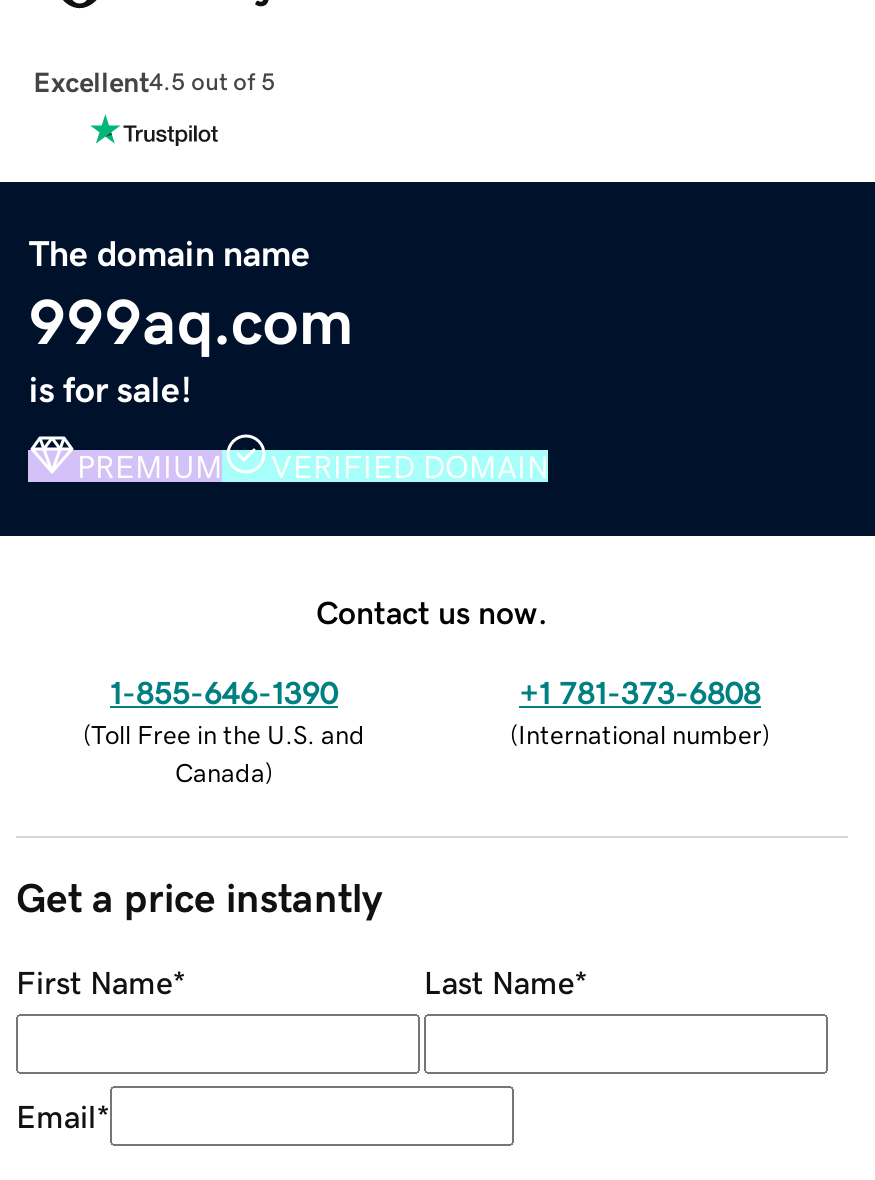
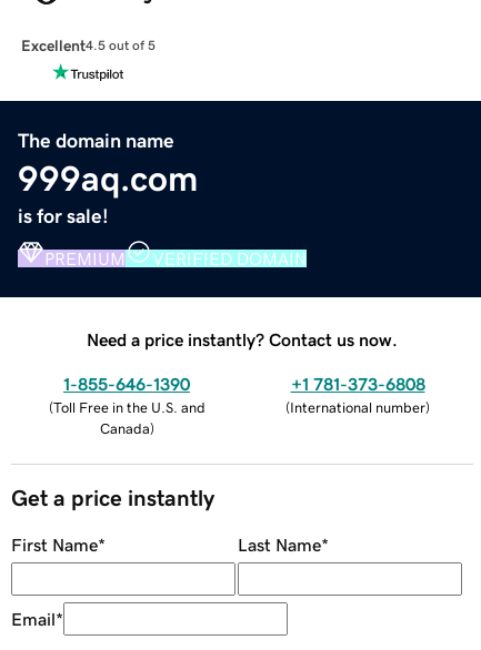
- Contact us now.
+ Need a price instantly? Contact us now.
